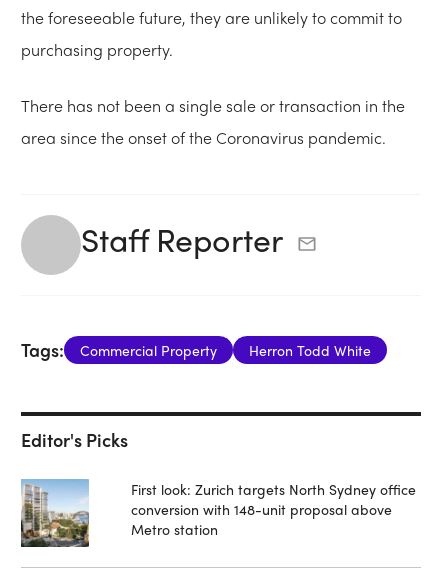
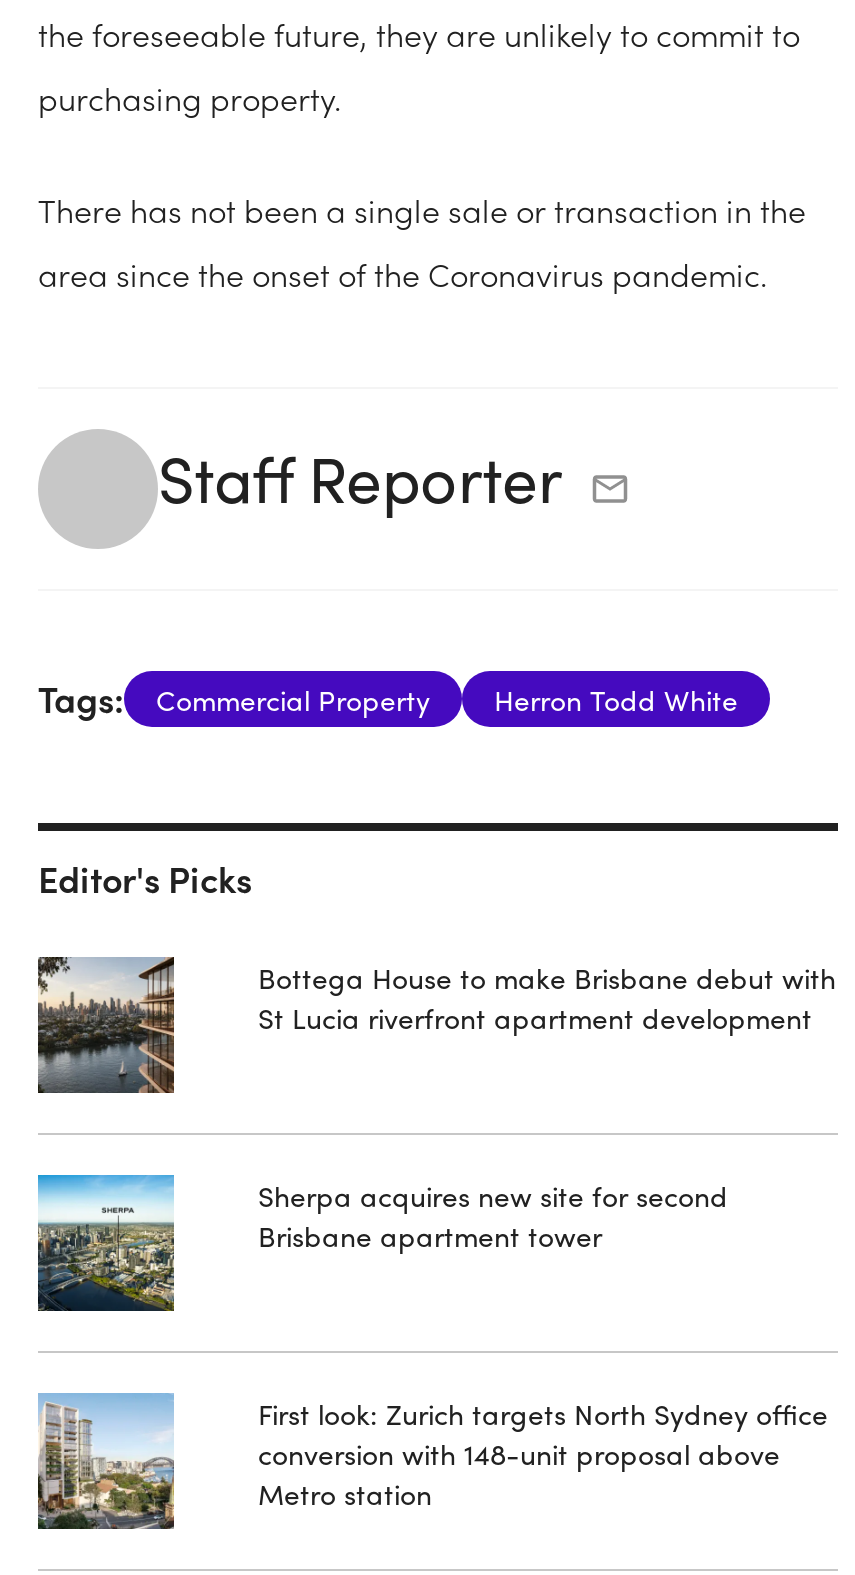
+ [image]

+ [image]

+ Bottega House to make Brisbane debut with
+ St Lucia riverfront apartment development

+ Sherpa acquires new site for second
+ Brisbane apartment tower
